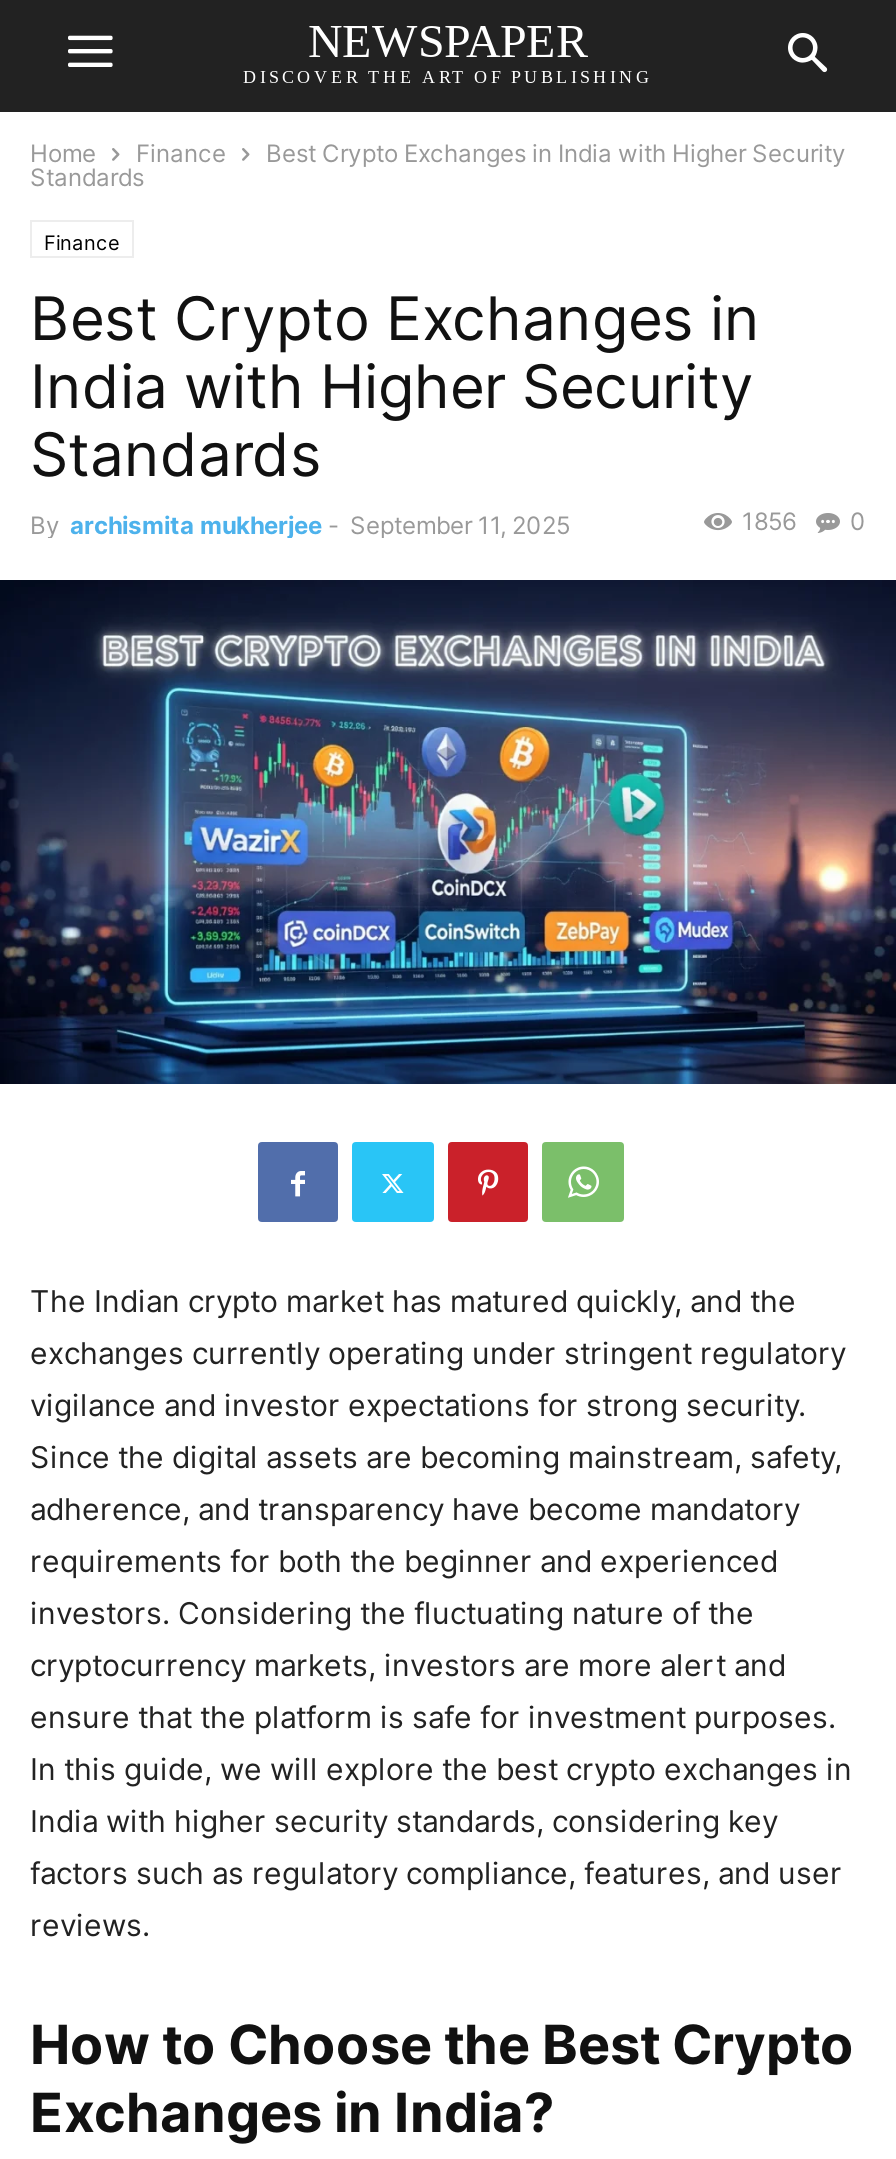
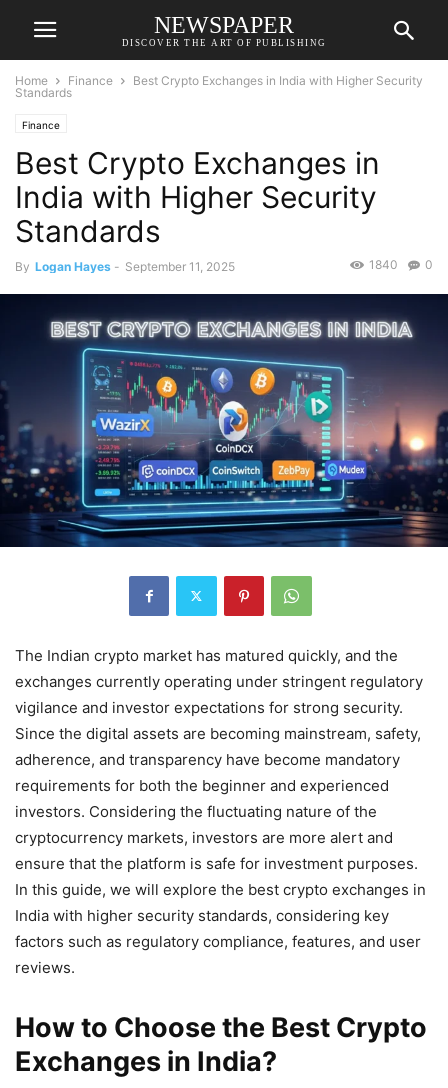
- By archismita mukherjee - September 11, 2025
+ By Logan Hayes - September 11, 2025

- 1856 0
+ 1840 0
